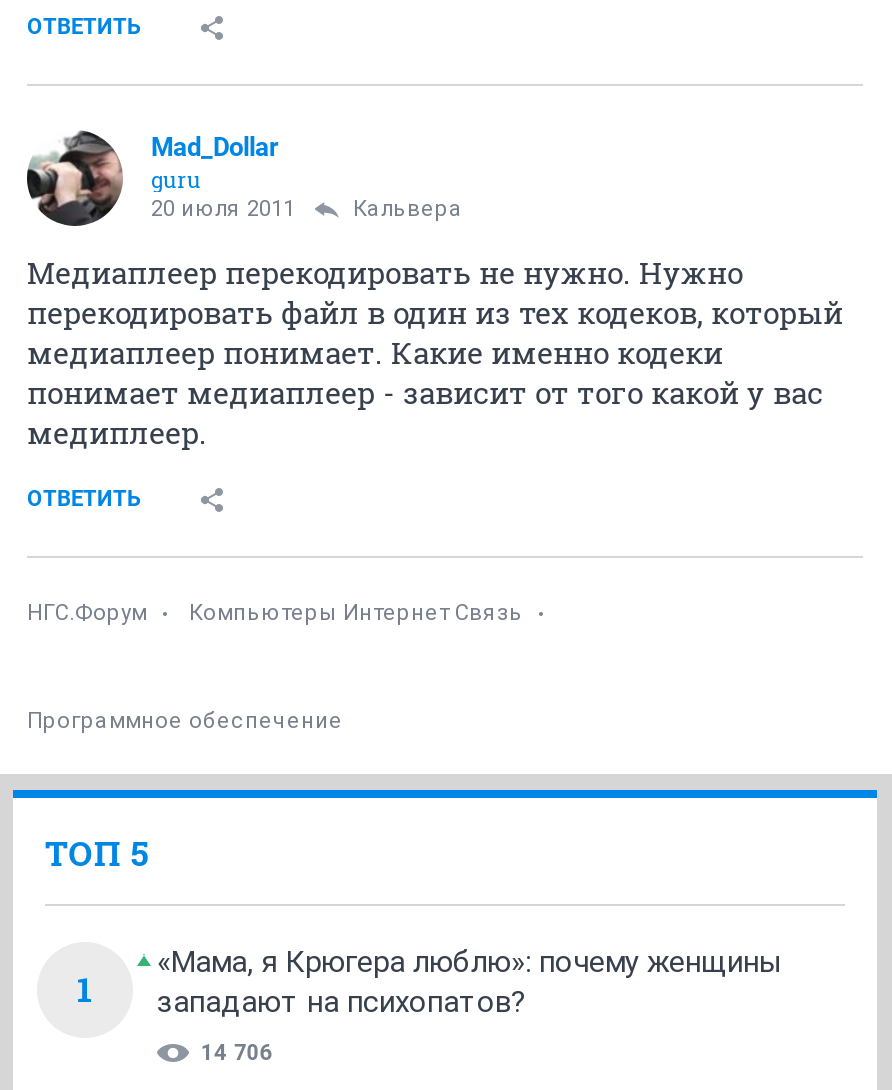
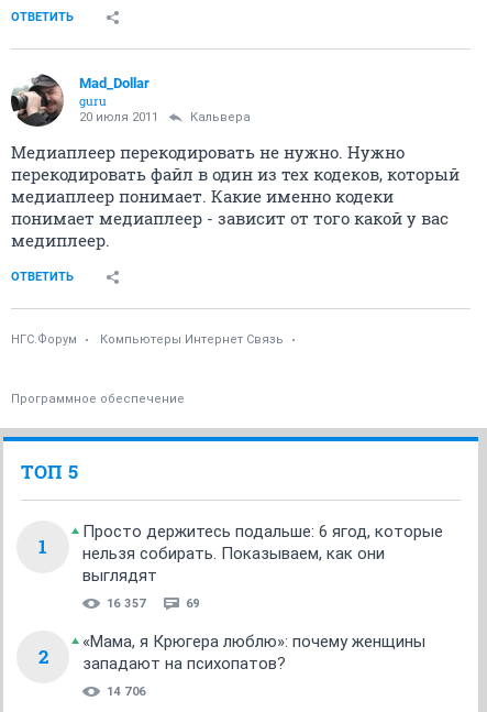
+ Просто держитесь подальше: 6 ягод, которые
+ нельзя собирать. Показываем, как они
+ выглядят
+ 16 357
+ 69
+ 2
